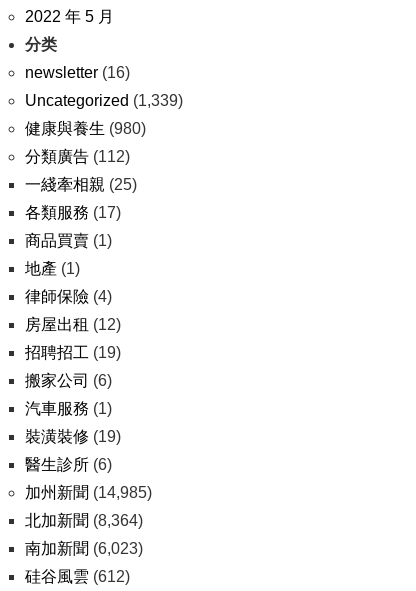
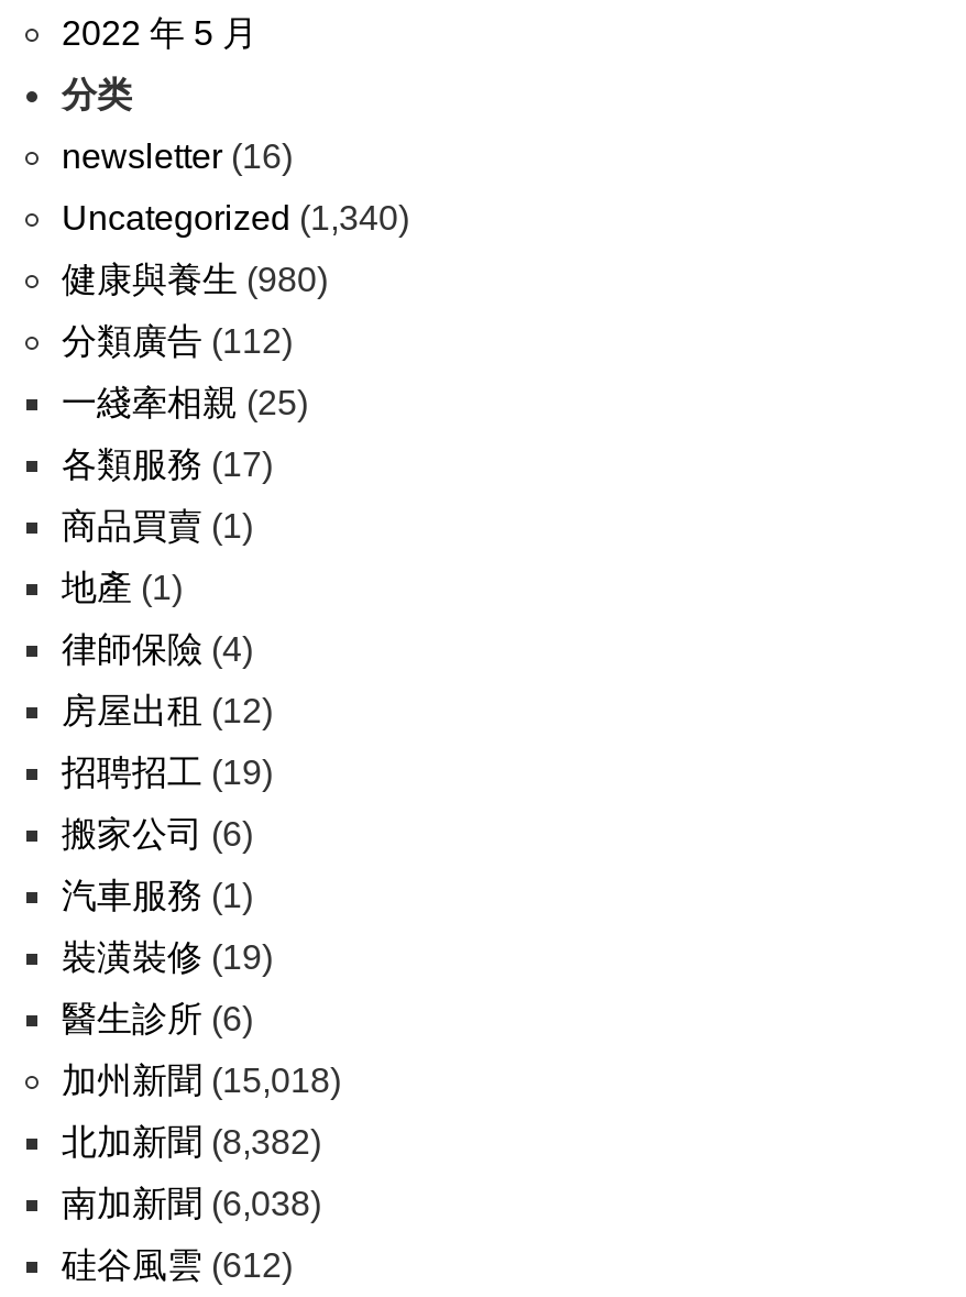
- Uncategorized (1,339)
+ Uncategorized (1,340)

- 加州新聞(14,985)
+ 加州新聞(15,018)

- 北加新聞(8,364)
+ 北加新聞(8,382)

- 南加新聞(6,023)
+ 南加新聞(6,038)
